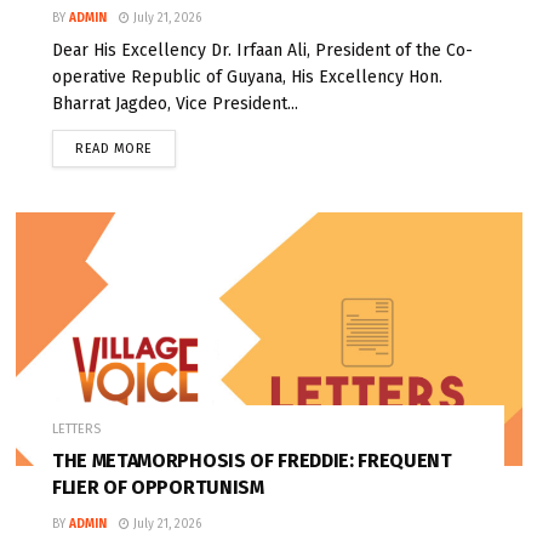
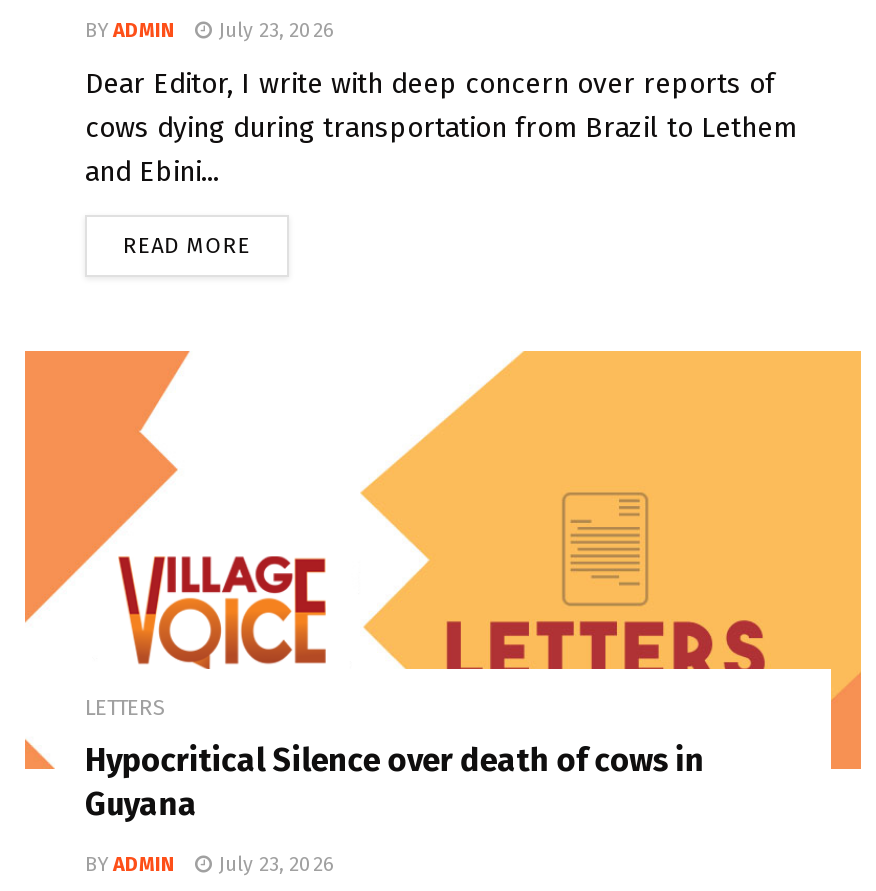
- BY ADMIN July 21, 2026
+ BY ADMIN July 23, 2026

- Dear His Excellency Dr. Irfaan Ali, President of the Co-
- operative Republic of Guyana, His Excellency Hon.
- Bharrat Jagdeo, Vice President...
+ Dear Editor, I write with deep concern over reports of
+ cows dying during transportation from Brazil to Lethem
+ and Ebini...

- THE METAMORPHOSIS OF FREDDIE: FREQUENT
- FLIER OF OPPORTUNISM
+ Hypocritical Silence over death of cows in
+ Guyana

- BY ADMIN July 21, 2026
+ BY ADMIN July 23, 2026
